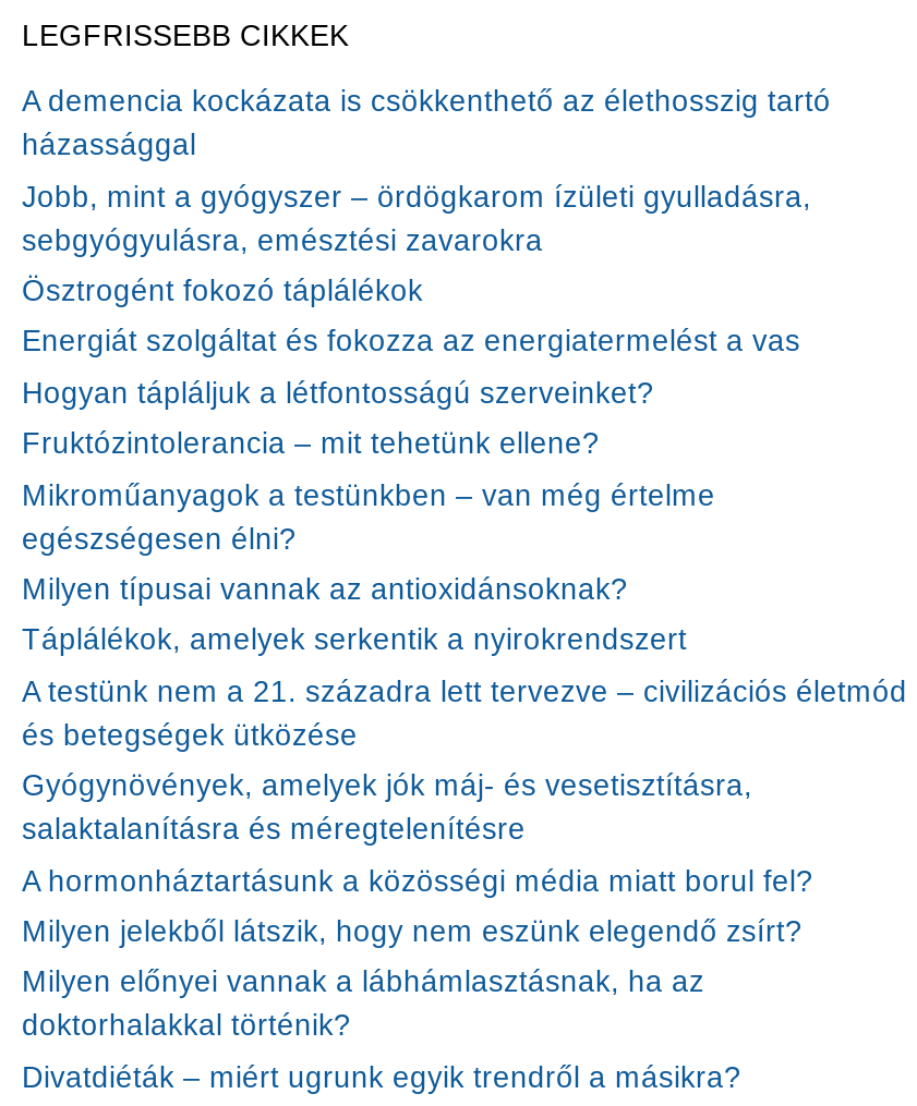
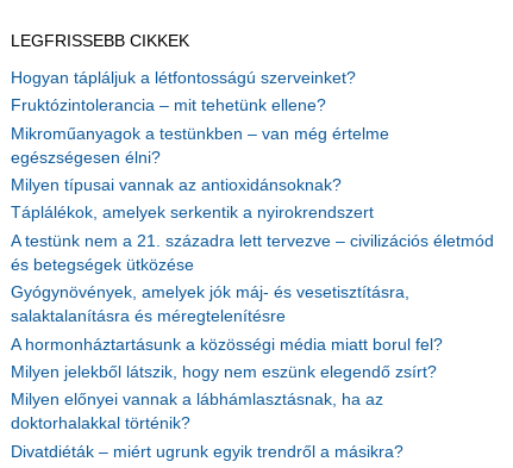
- A demencia kockázata is csökkenthető az élethosszig tartó
- házassággal
- Jobb, mint a gyógyszer – ördögkarom ízületi gyulladásra,
- sebgyógyulásra, emésztési zavarokra
- Ösztrogént fokozó táplálékok
- Energiát szolgáltat és fokozza az energiatermelést a vas
